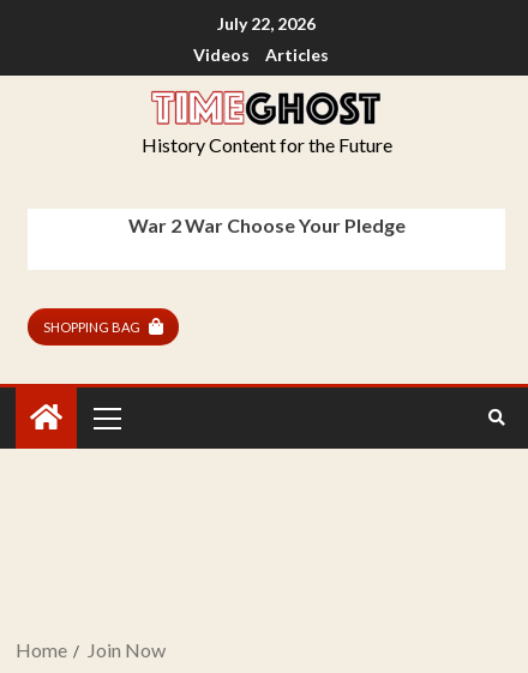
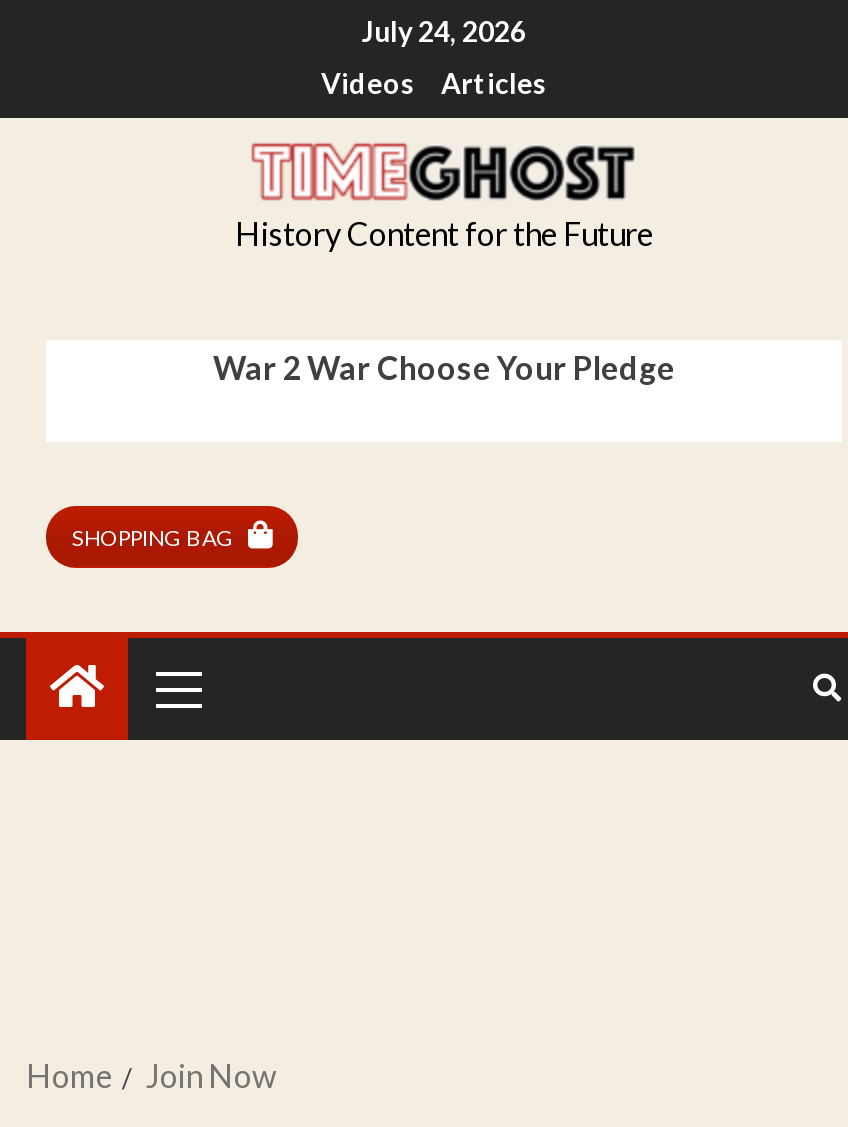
- July 22, 2026
+ July 24, 2026
